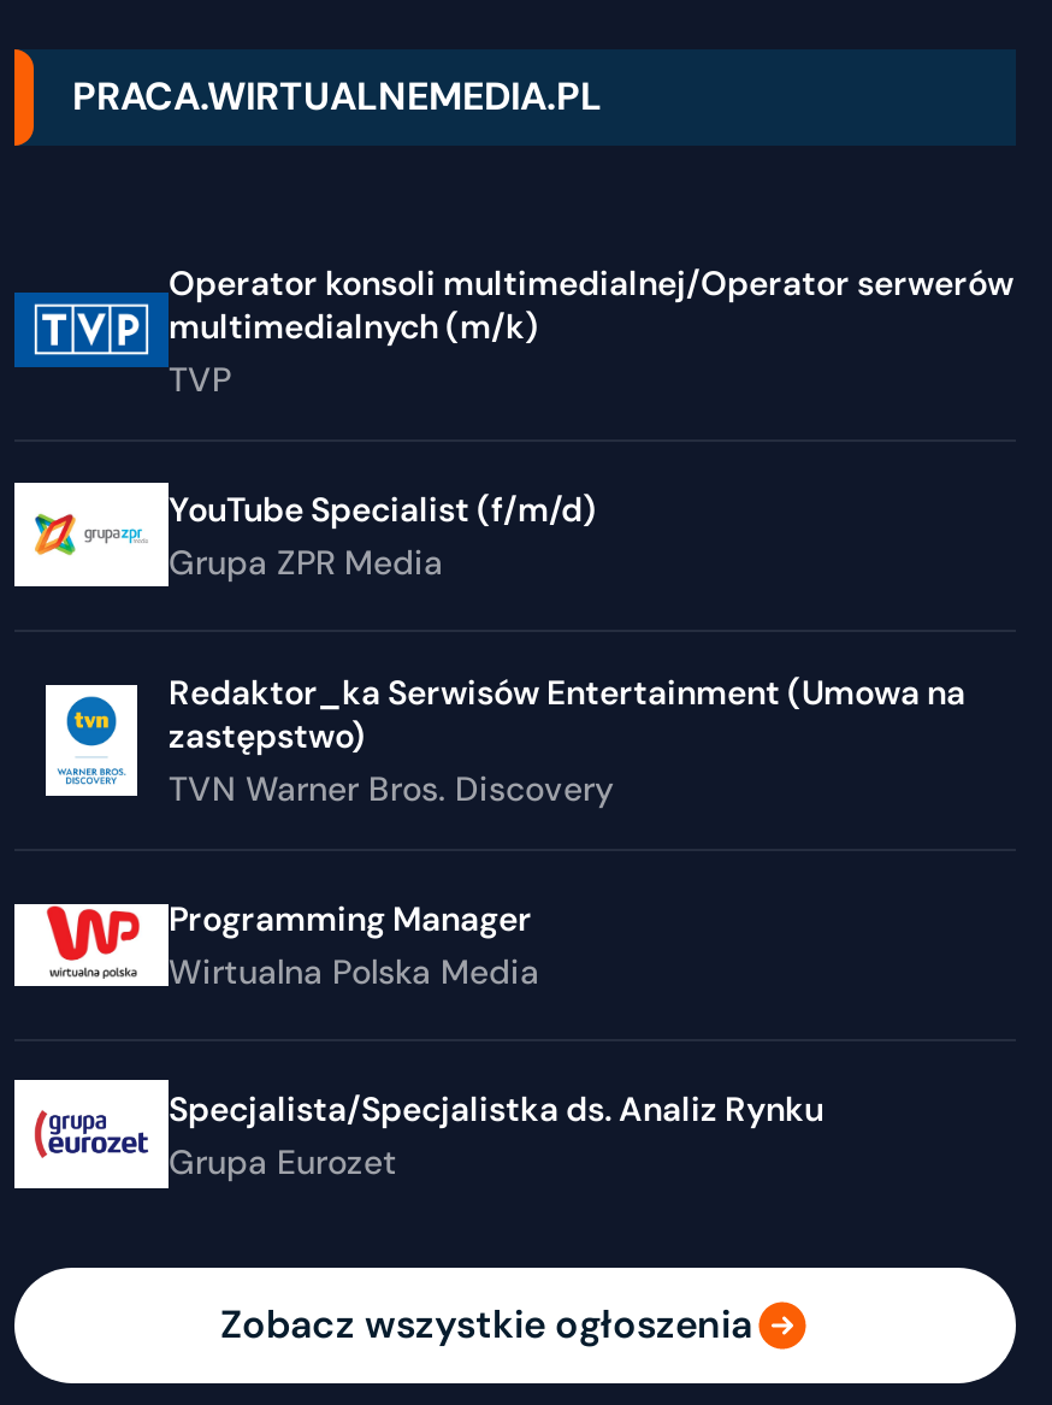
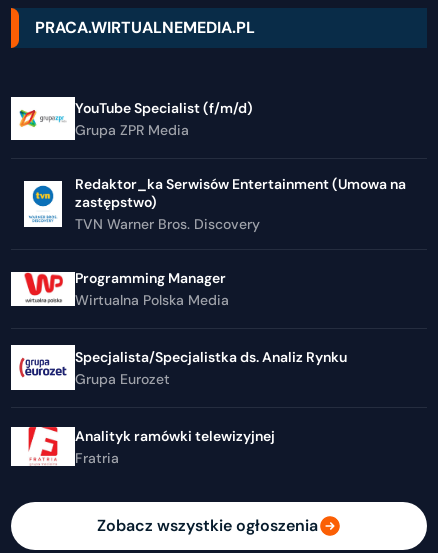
- [image]
- Operator konsoli multimedialnej/Operator serwerów
- multimedialnych (m/k)
- TVP

moved up: YouTube Specialist (f/m/d) | Grupa ZPR Media | Redaktor_ka Serwisów Entertainment (Umowa na | ... | Specjalista/Specjalistka ds. Analiz Rynku | Grupa Eurozet

+ [image]
+ Analityk ramówki telewizyjnej
+ Fratria
